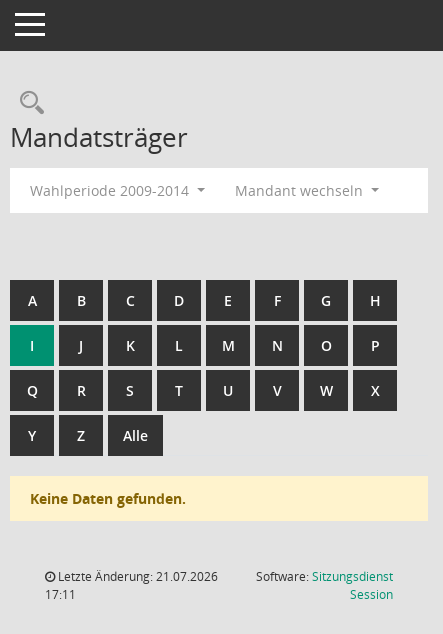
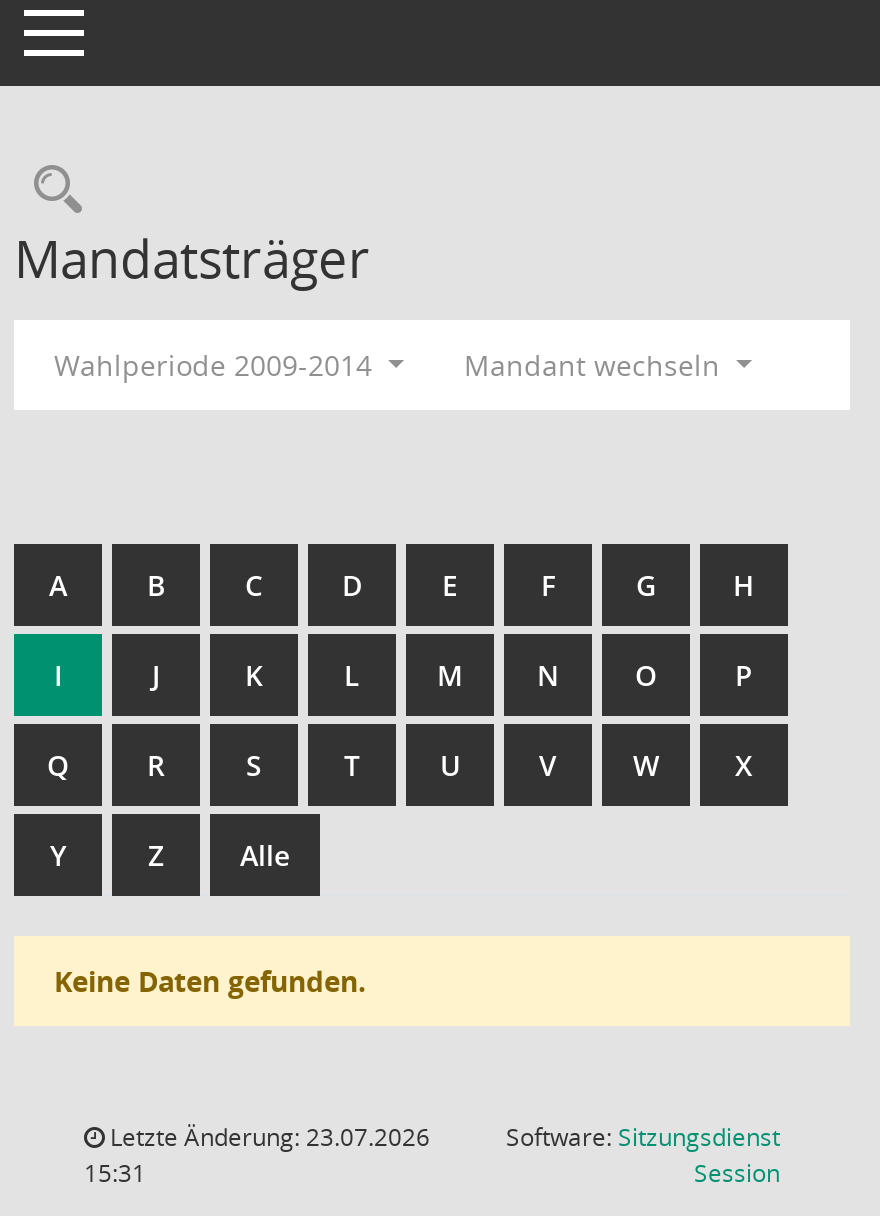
- Letzte Änderung: 21.07.2026
+ Letzte Änderung: 23.07.2026

- 17:11
+ 15:31
